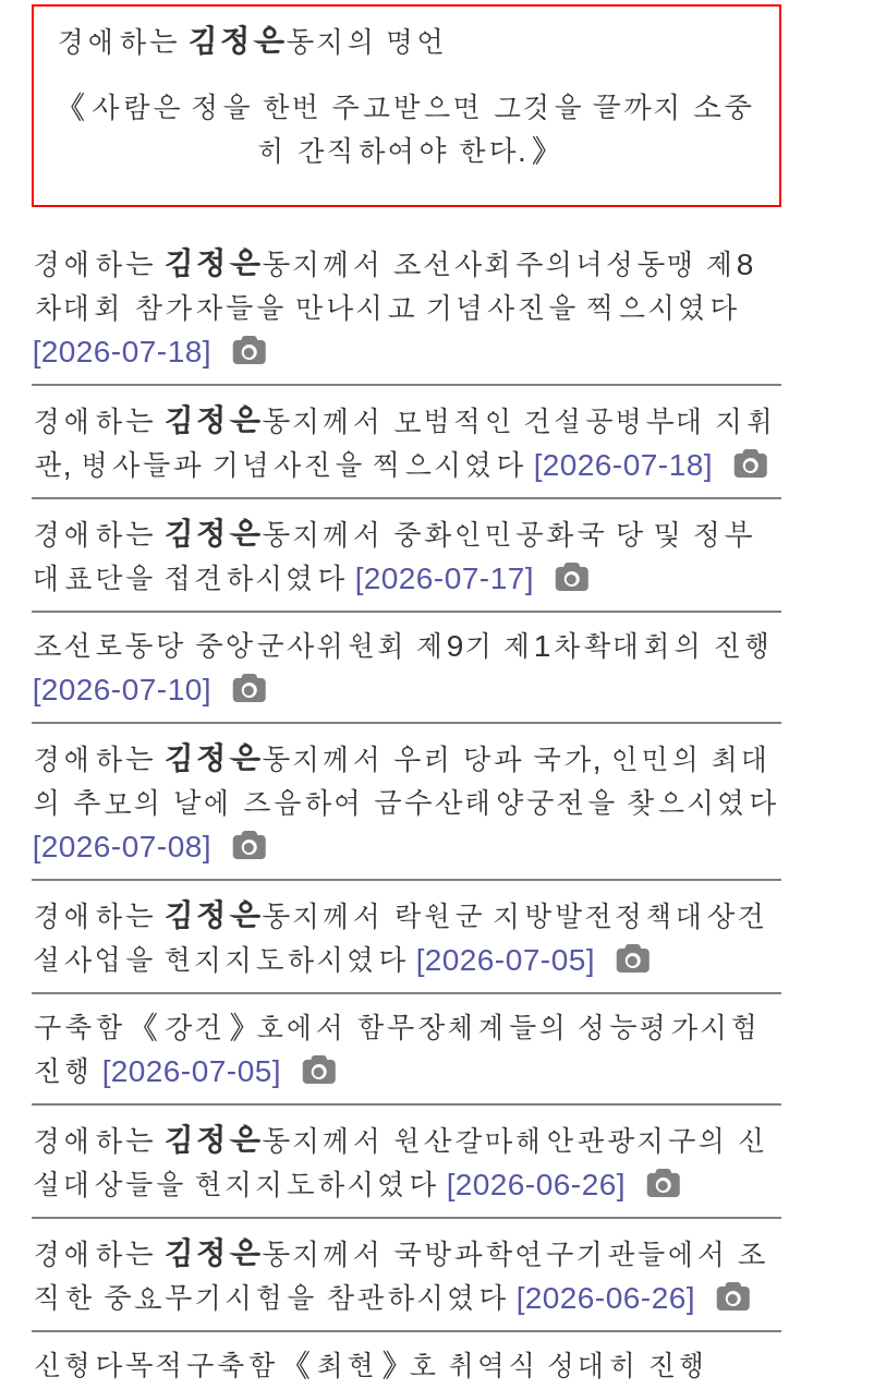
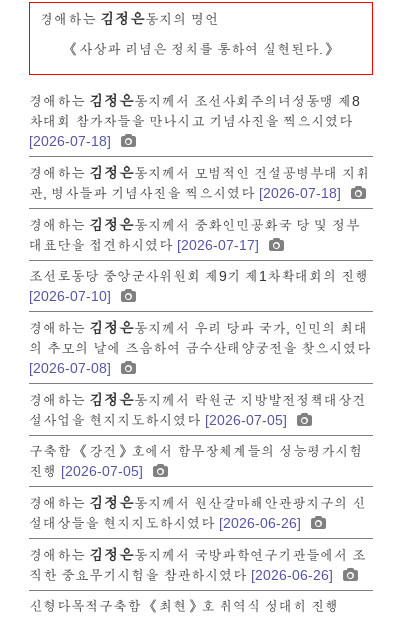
- 《사람은 정을 한번 주고받으면 그것을 끝까지 소중
- 히 간직하여야 한다.》
+ 《사상과 리념은 정치를 통하여 실현된다.》
